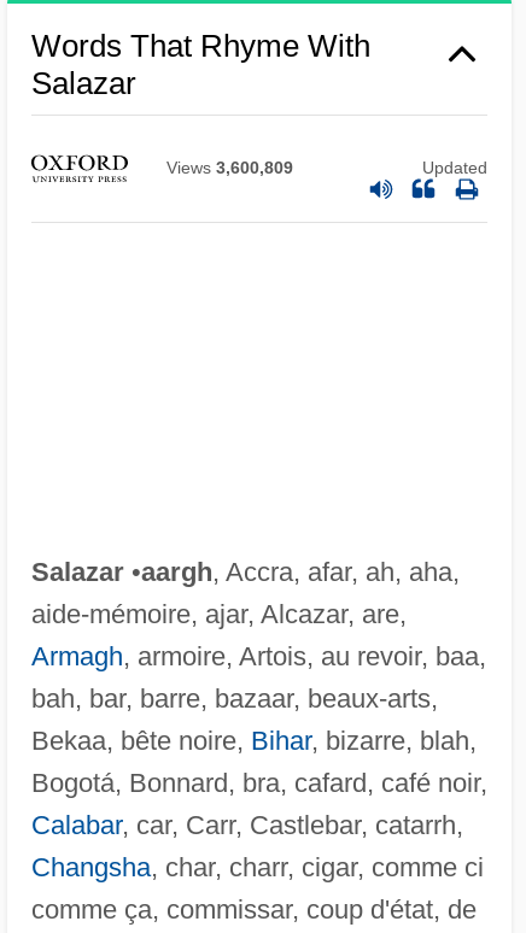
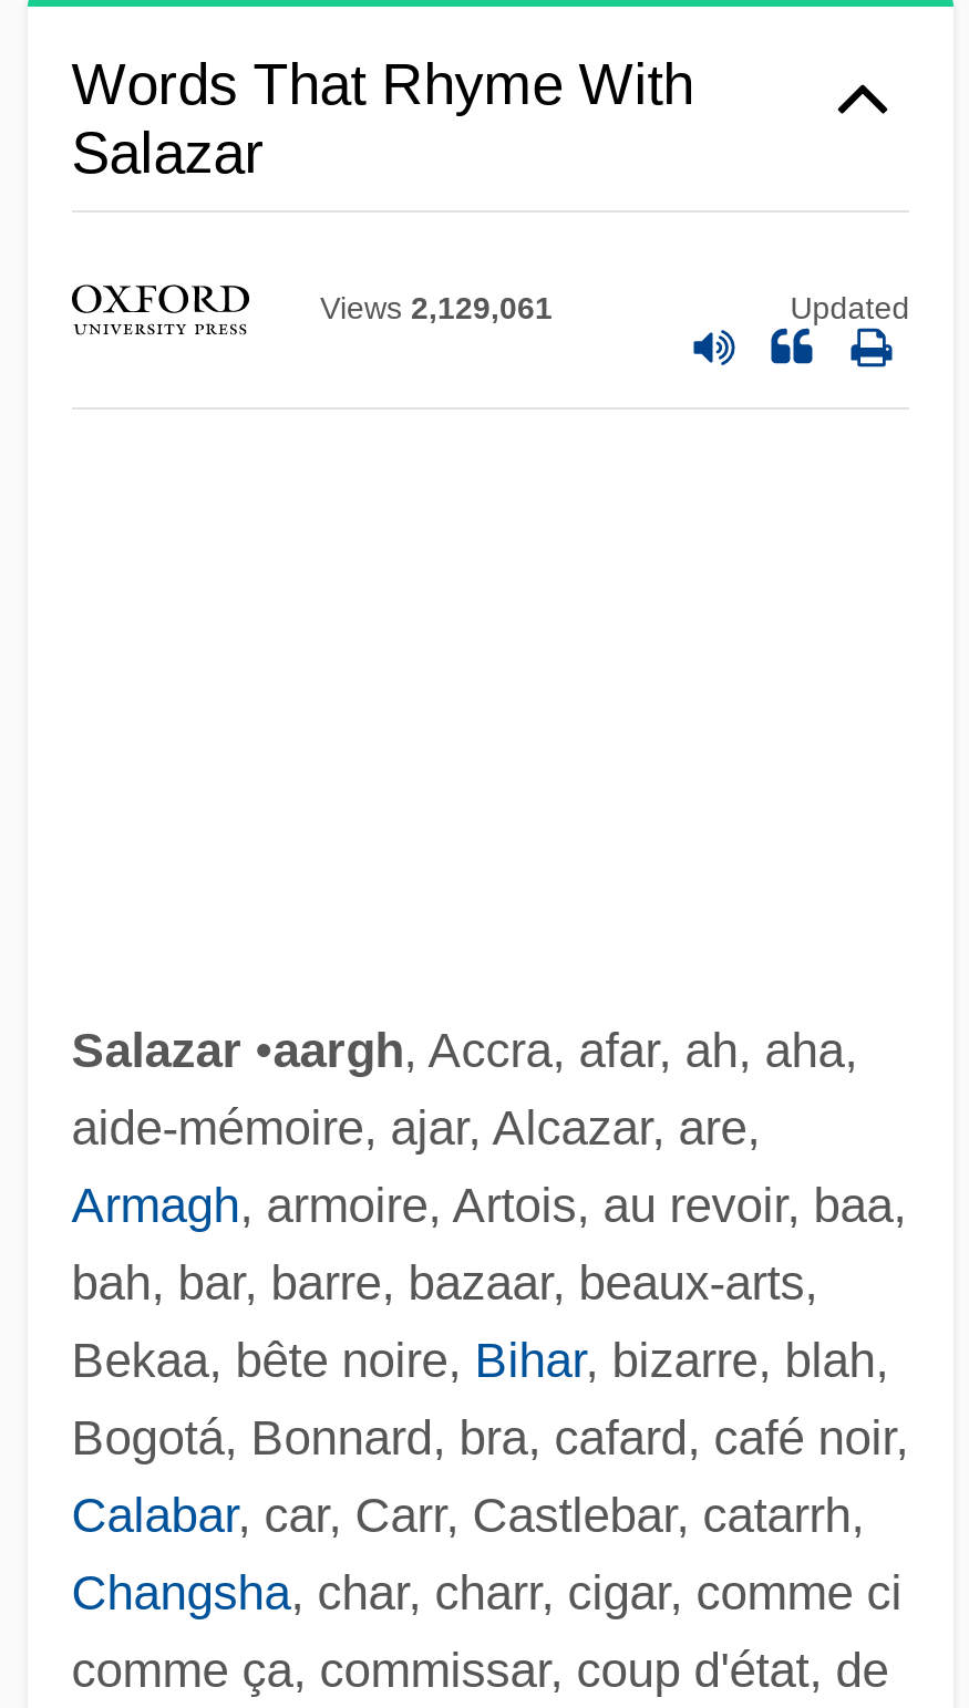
- Views 3,600,809
+ Views 2,129,061
